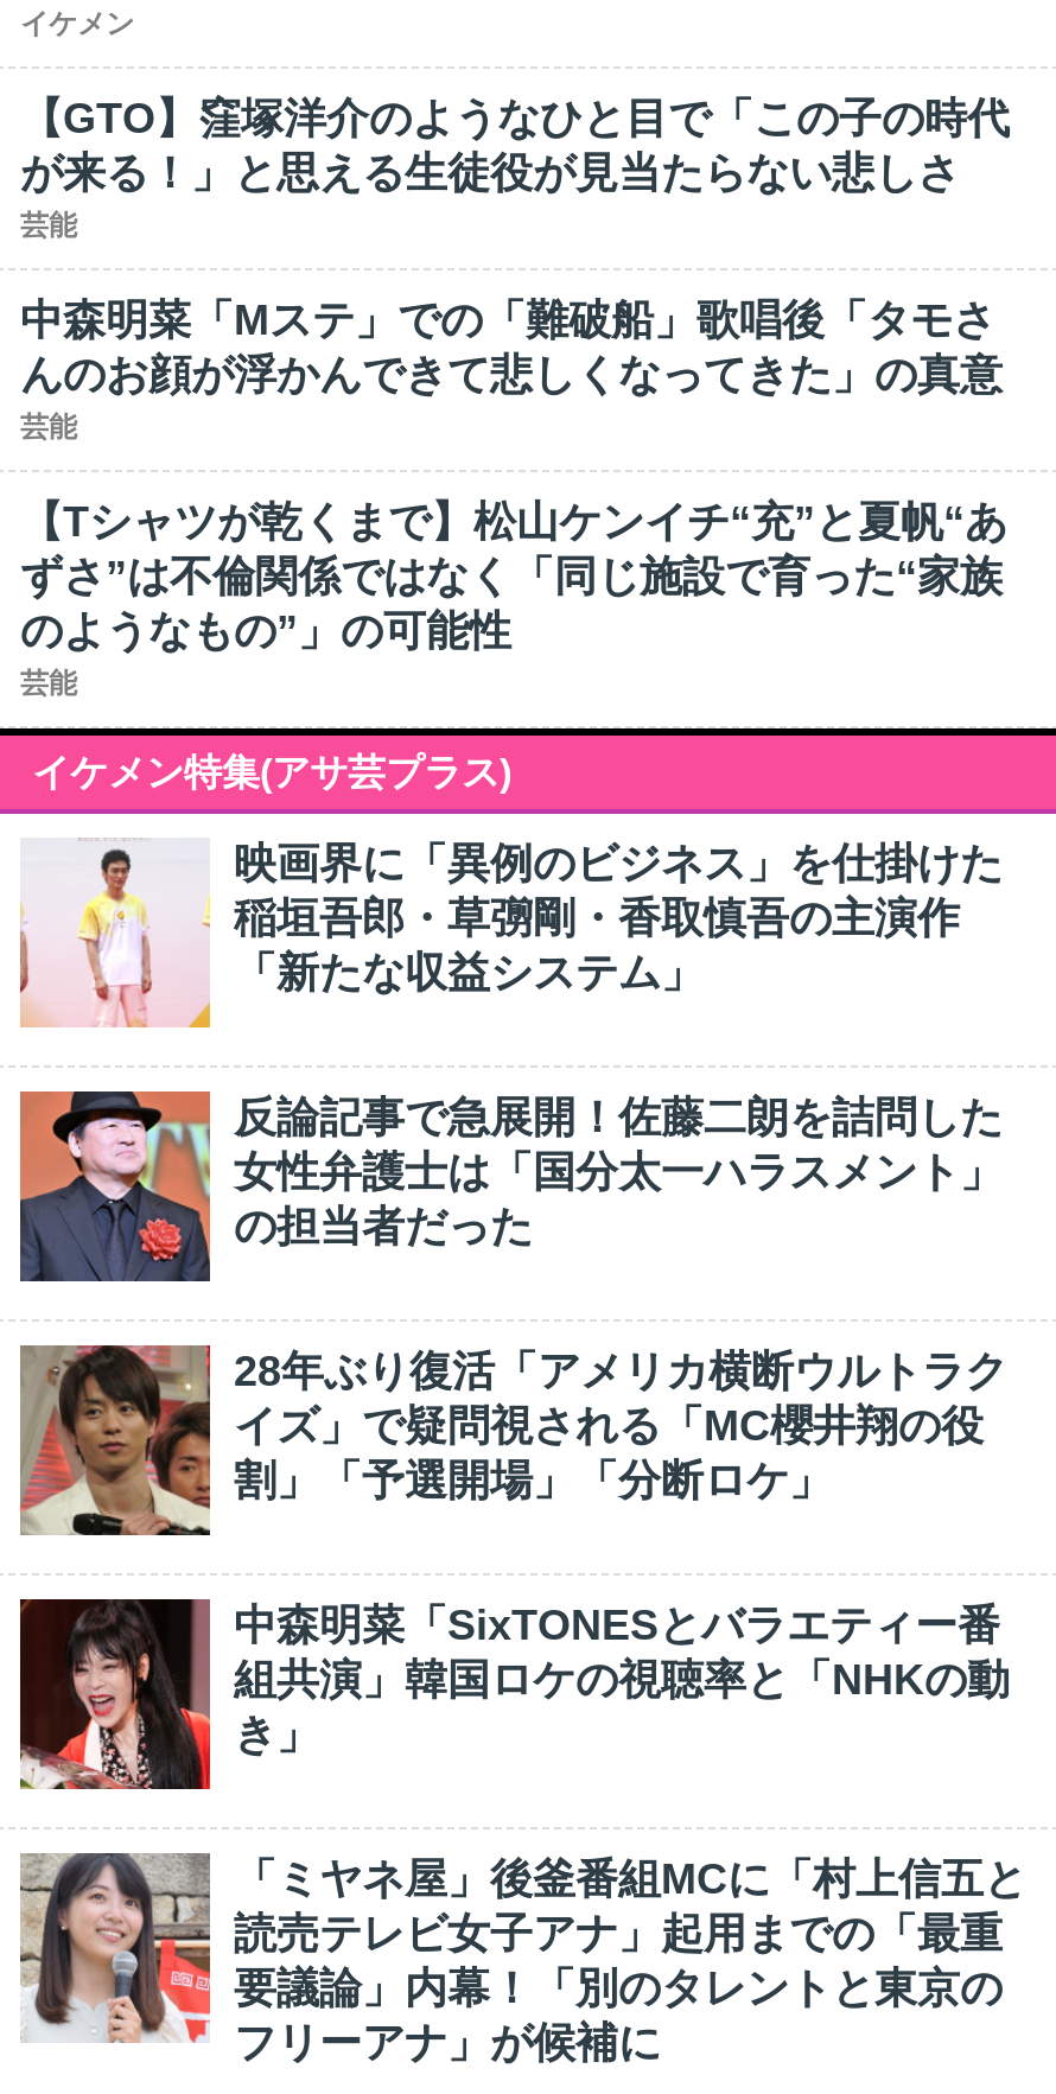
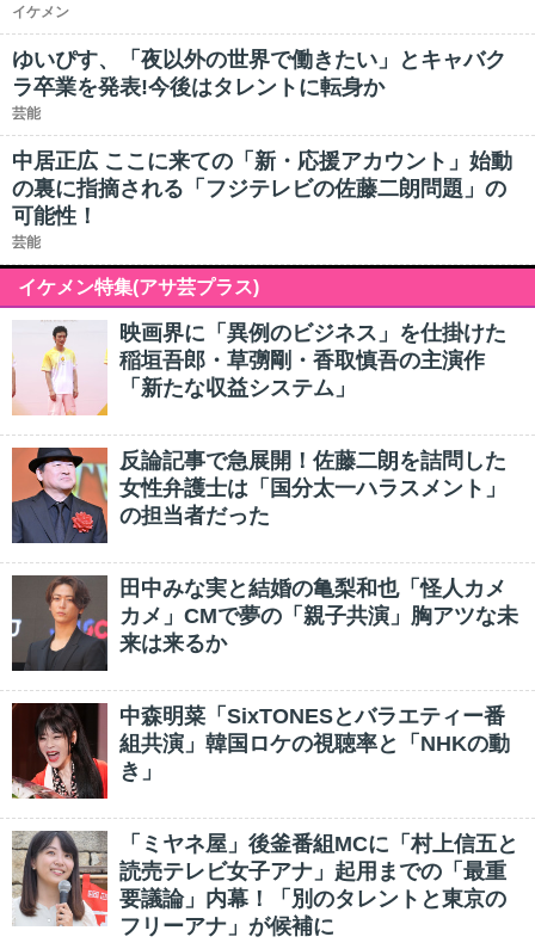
- 【GTO】窪塚洋介のようなひと目で「この子の時代
- が来る！」と思える生徒役が見当たらない悲しさ
+ ゆいぴす、「夜以外の世界で働きたい」とキャバク
+ ラ卒業を発表!今後はタレントに転身か

- 中森明菜「Mステ」での「難破船」歌唱後「タモさ
- んのお顔が浮かんできて悲しくなってきた」の真意
- 芸能
- 【Tシャツが乾くまで】松山ケンイチ“充”と夏帆“あ
- ずさ”は不倫関係ではなく「同じ施設で育った“家族
- のようなもの”」の可能性
+ 中居正広 ここに来ての「新・応援アカウント」始動
+ の裏に指摘される「フジテレビの佐藤二朗問題」の
+ 可能性！

- [image]
- 28年ぶり復活「アメリカ横断ウルトラク
- イズ」で疑問視される「MC櫻井翔の役
- 割」「予選開場」「分断ロケ」
+ [image]
+ 田中みな実と結婚の亀梨和也「怪人カメ
+ カメ」CMで夢の「親子共演」胸アツな未
+ 来は来るか
